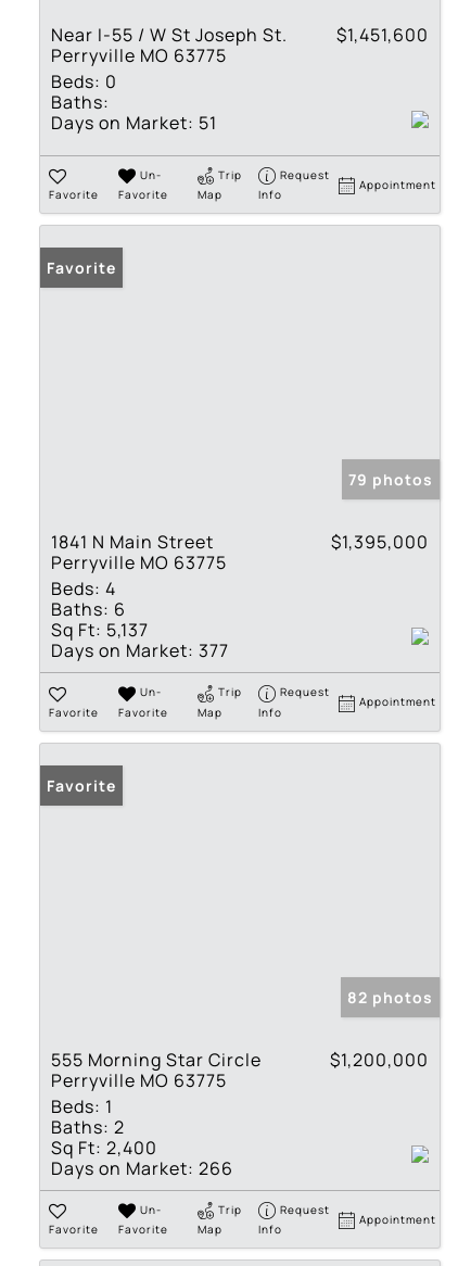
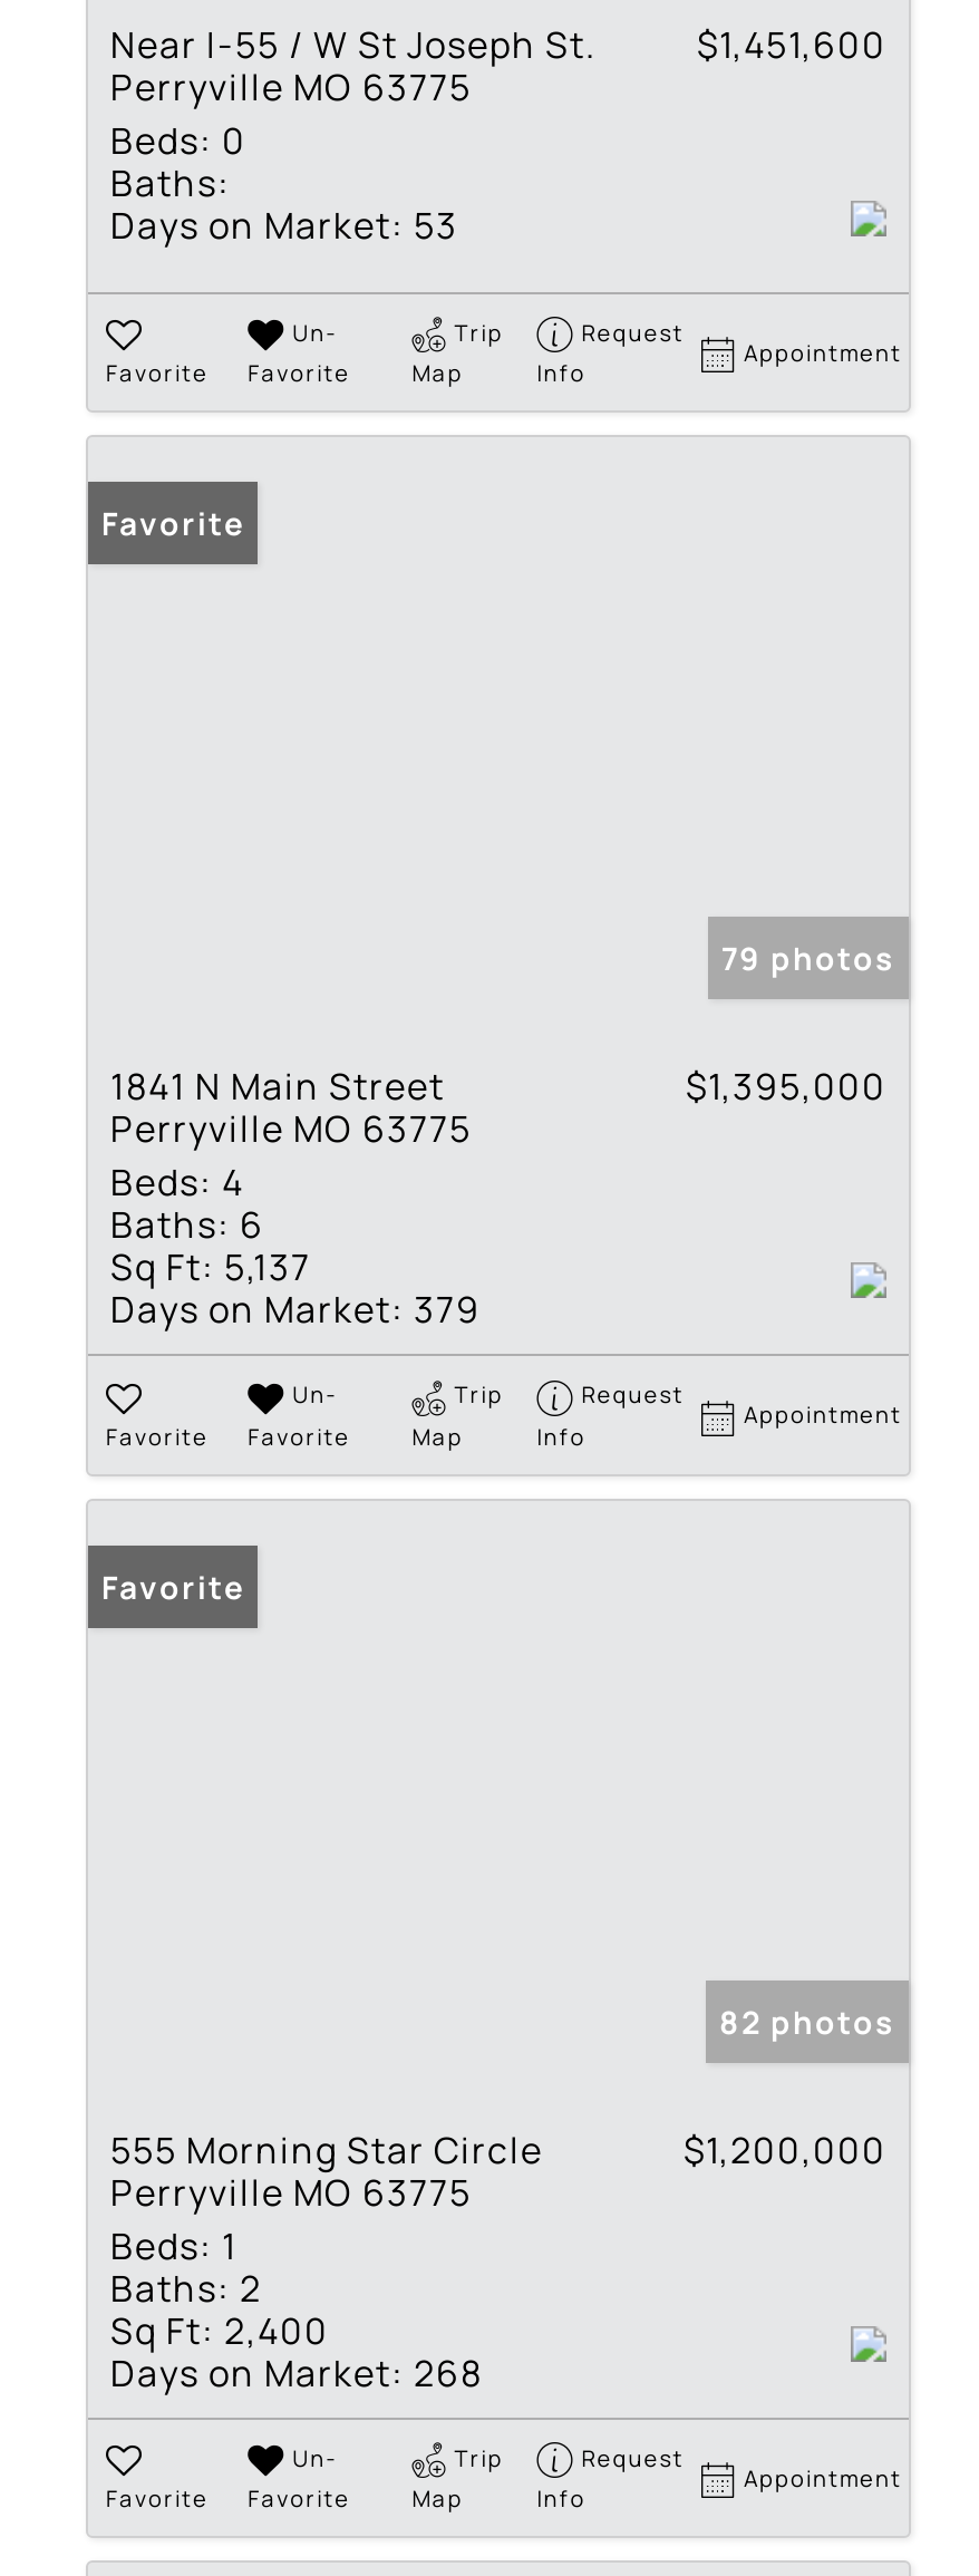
- Days on Market: 51
+ Days on Market: 53

- Days on Market: 377
+ Days on Market: 379

- Days on Market: 266
+ Days on Market: 268
